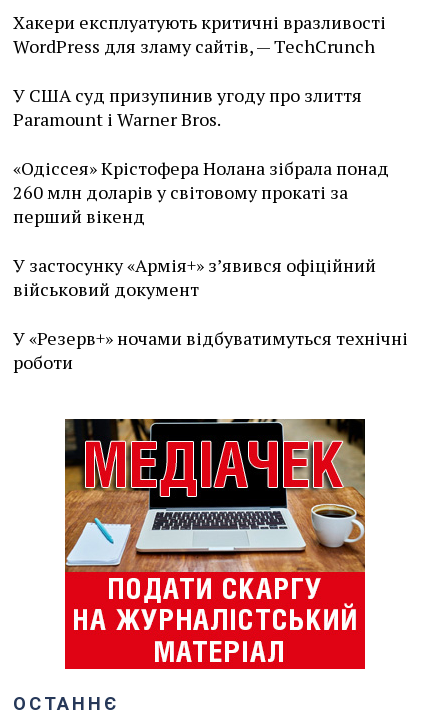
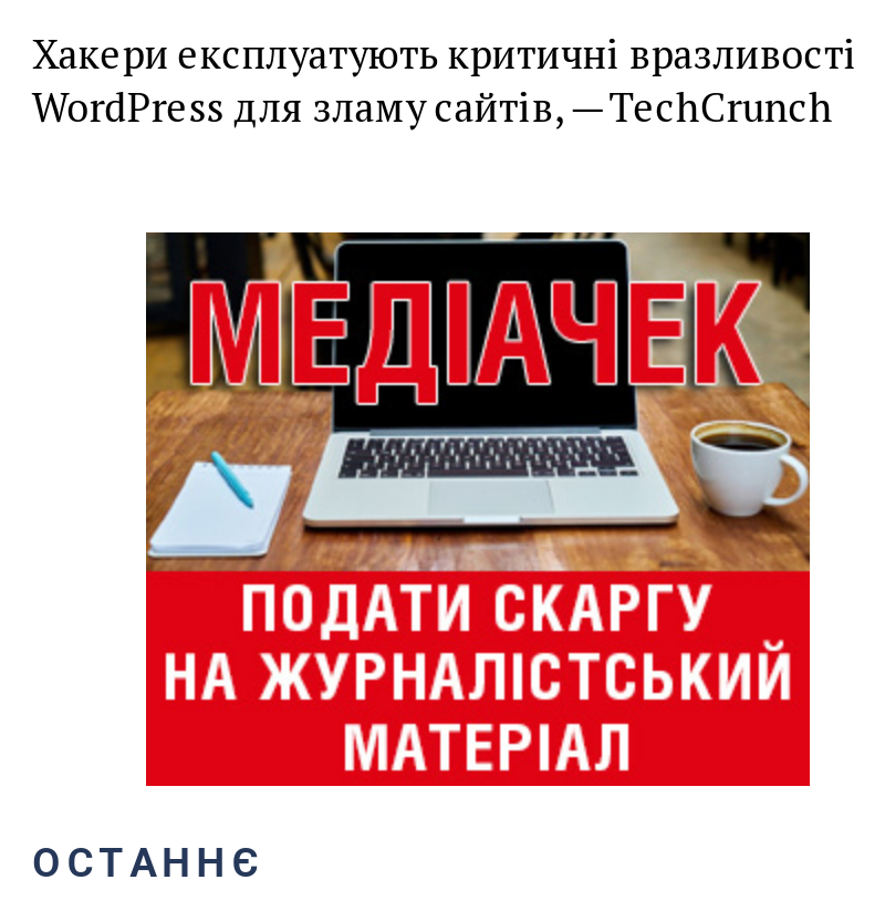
- У США суд призупинив угоду про злиття
- Paramount і Warner Bros.
- «Одіссея» Крістофера Нолана зібрала понад
- 260 млн доларів у світовому прокаті за
- перший вікенд
- У застосунку «Армія+» зʼявився офіційний
- військовий документ
- У «Резерв+» ночами відбуватимуться технічні
- роботи
